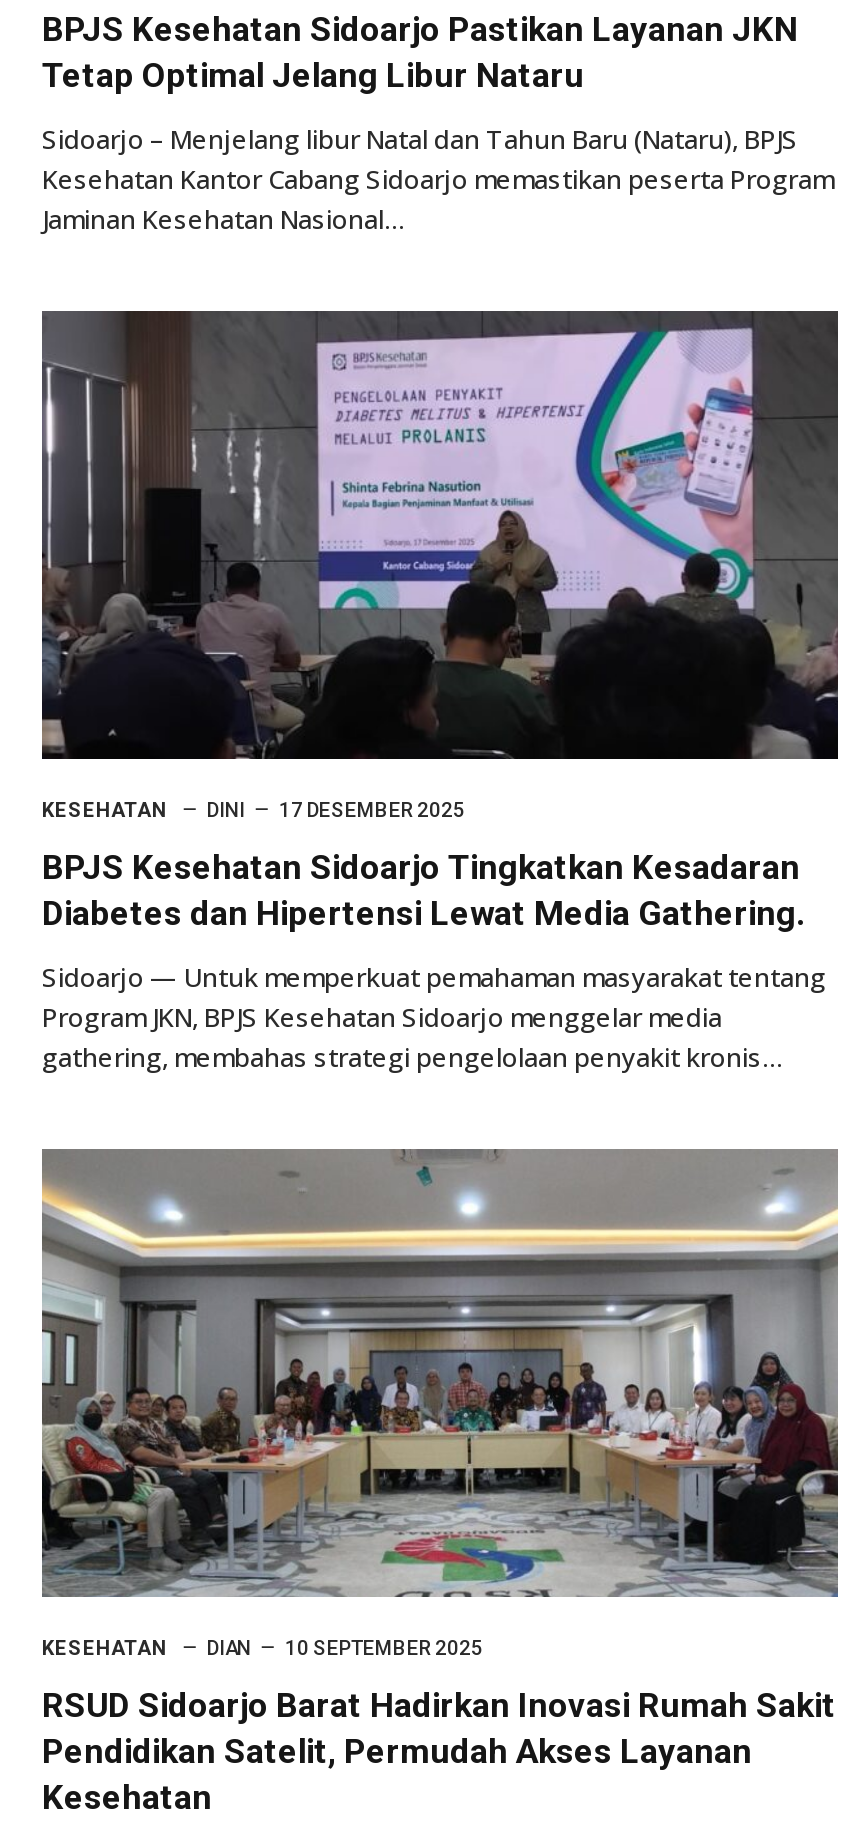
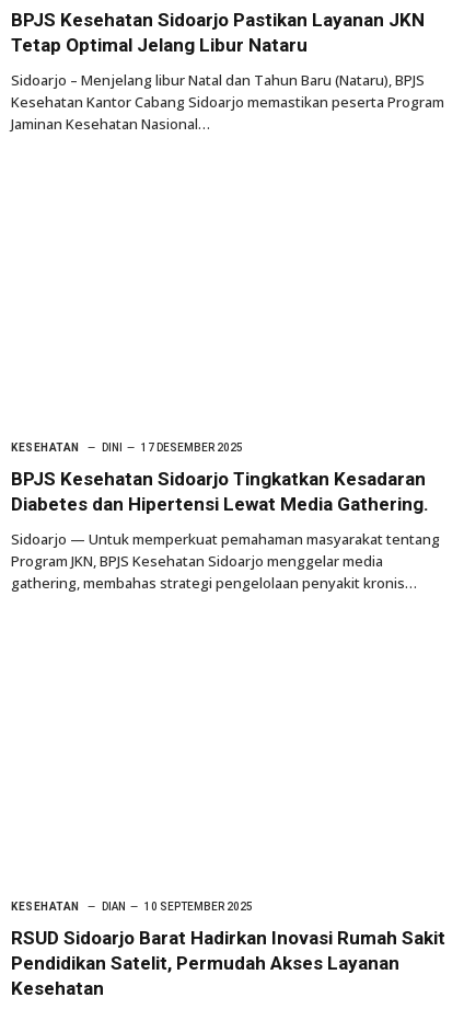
- [image]

- [image]
